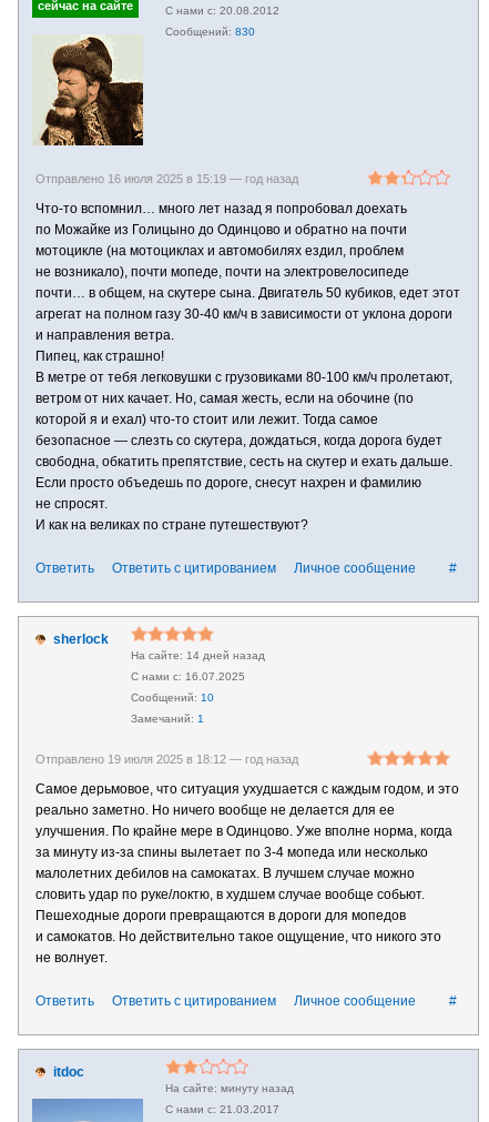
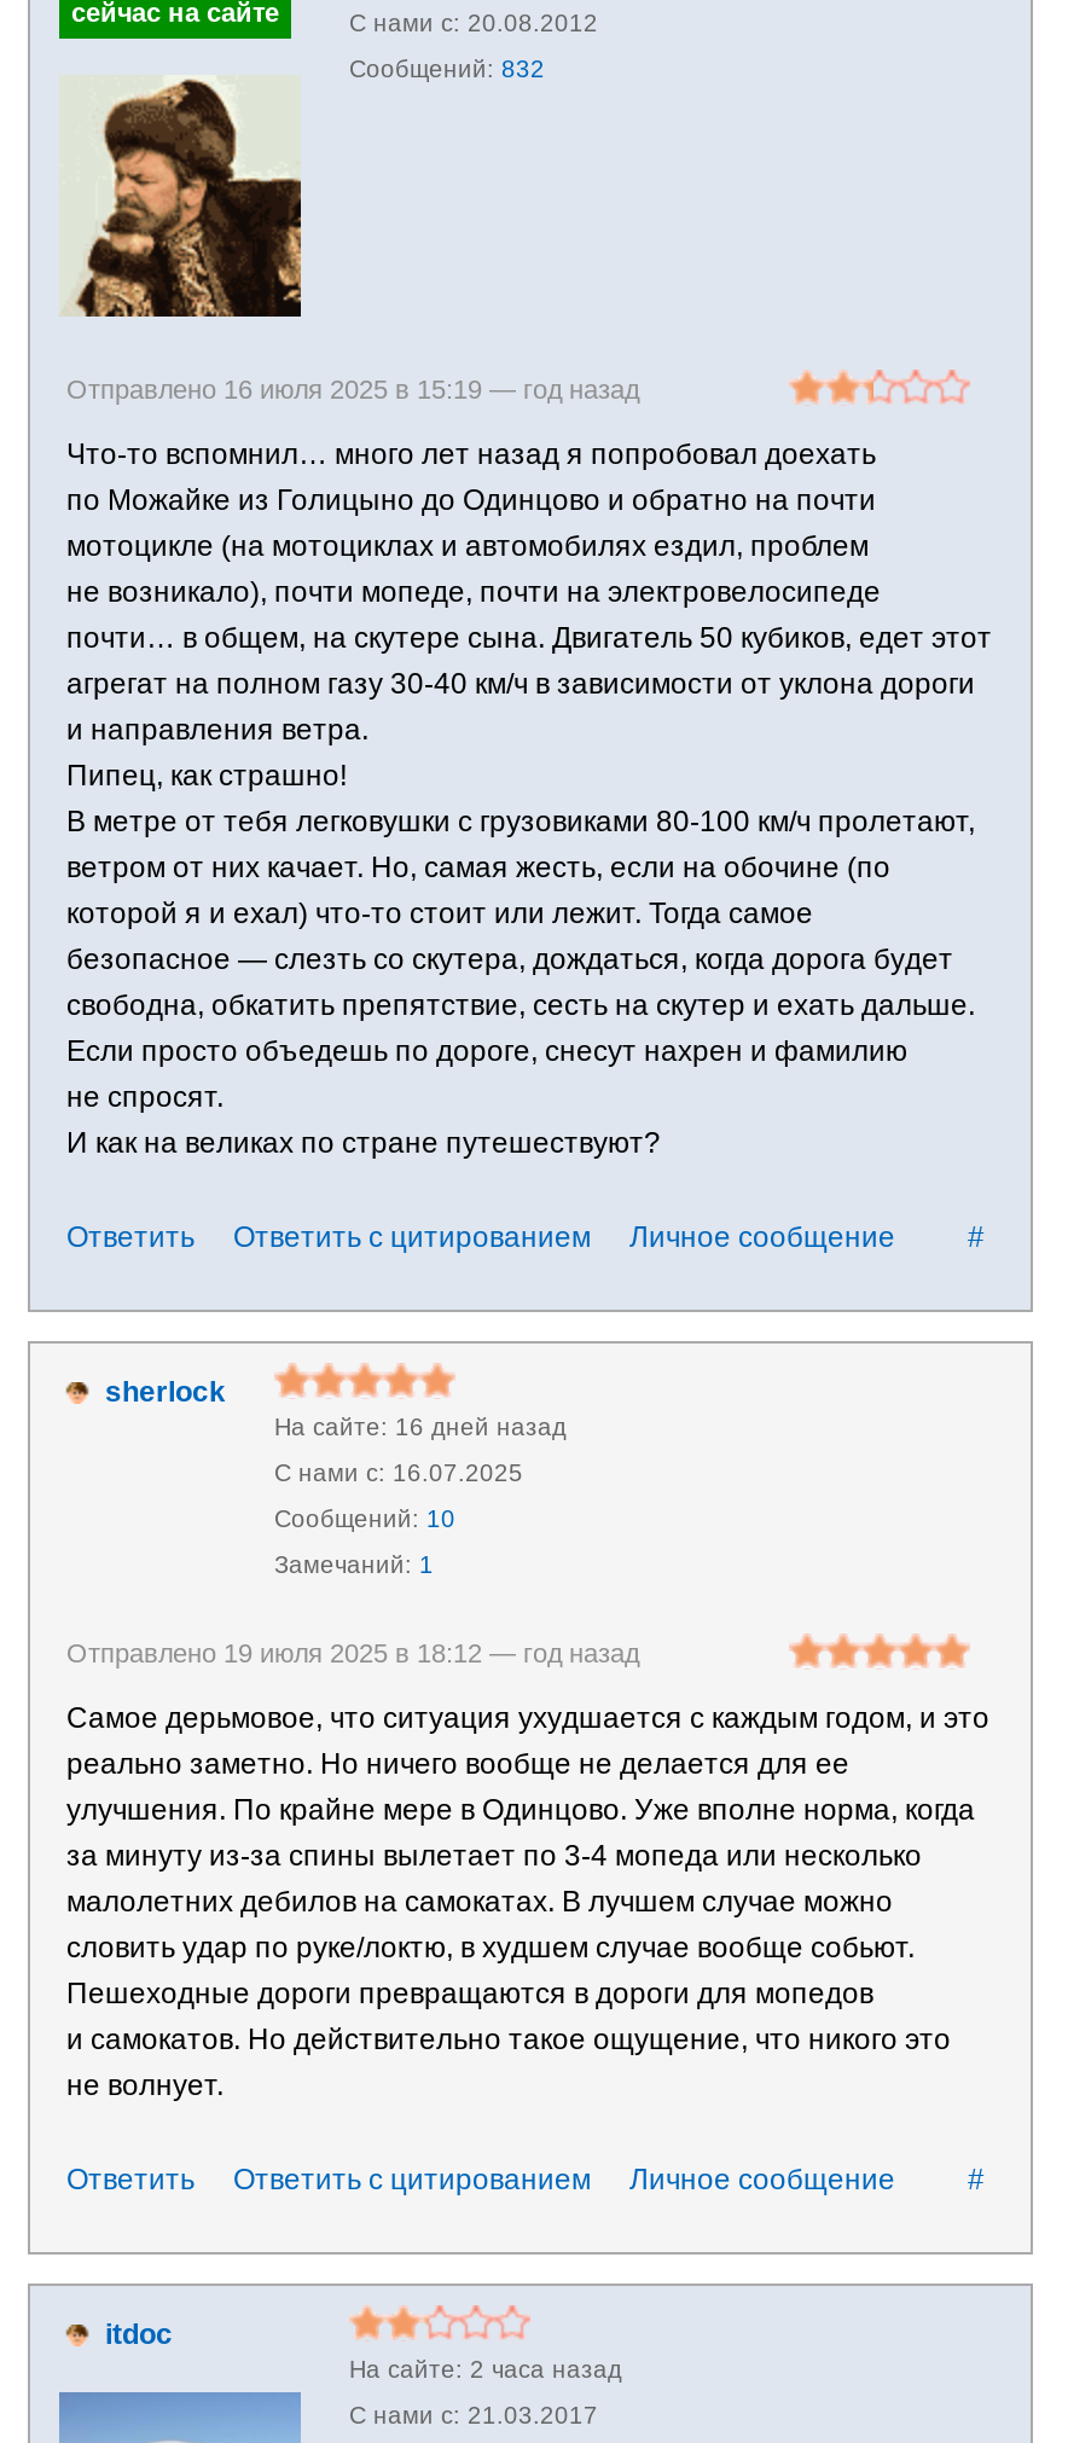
- 830
+ 832

- 14 дней назад
+ 16 дней назад

- минуту назад
+ 2 часа назад
